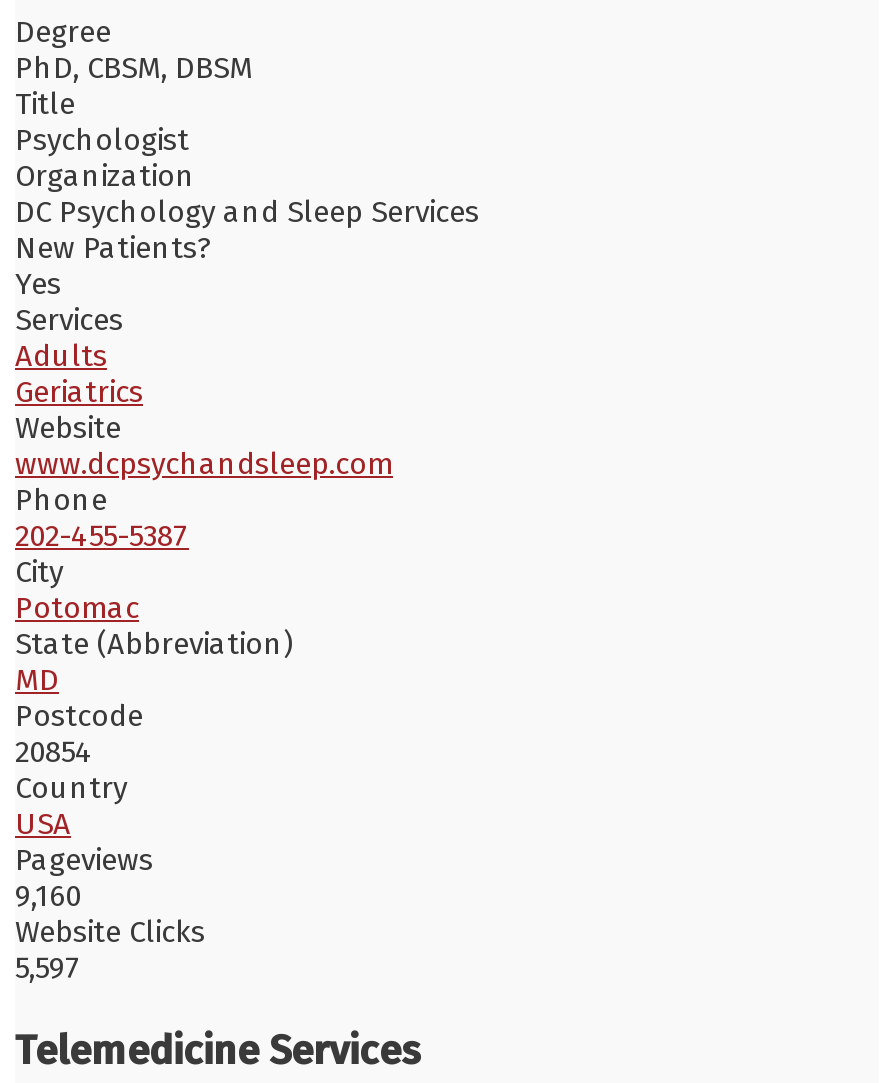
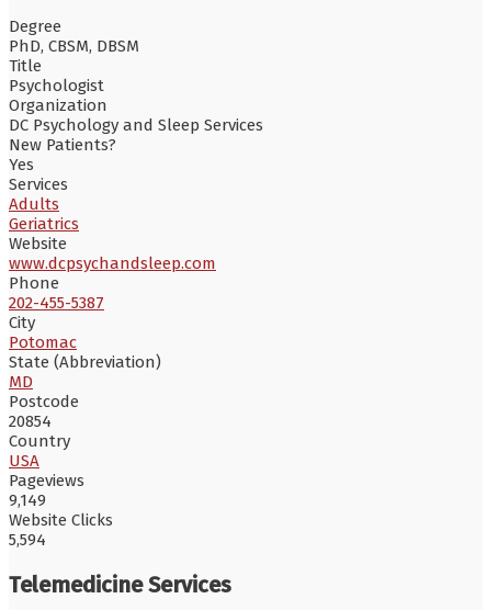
- 9,160
+ 9,149

- 5,597
+ 5,594
